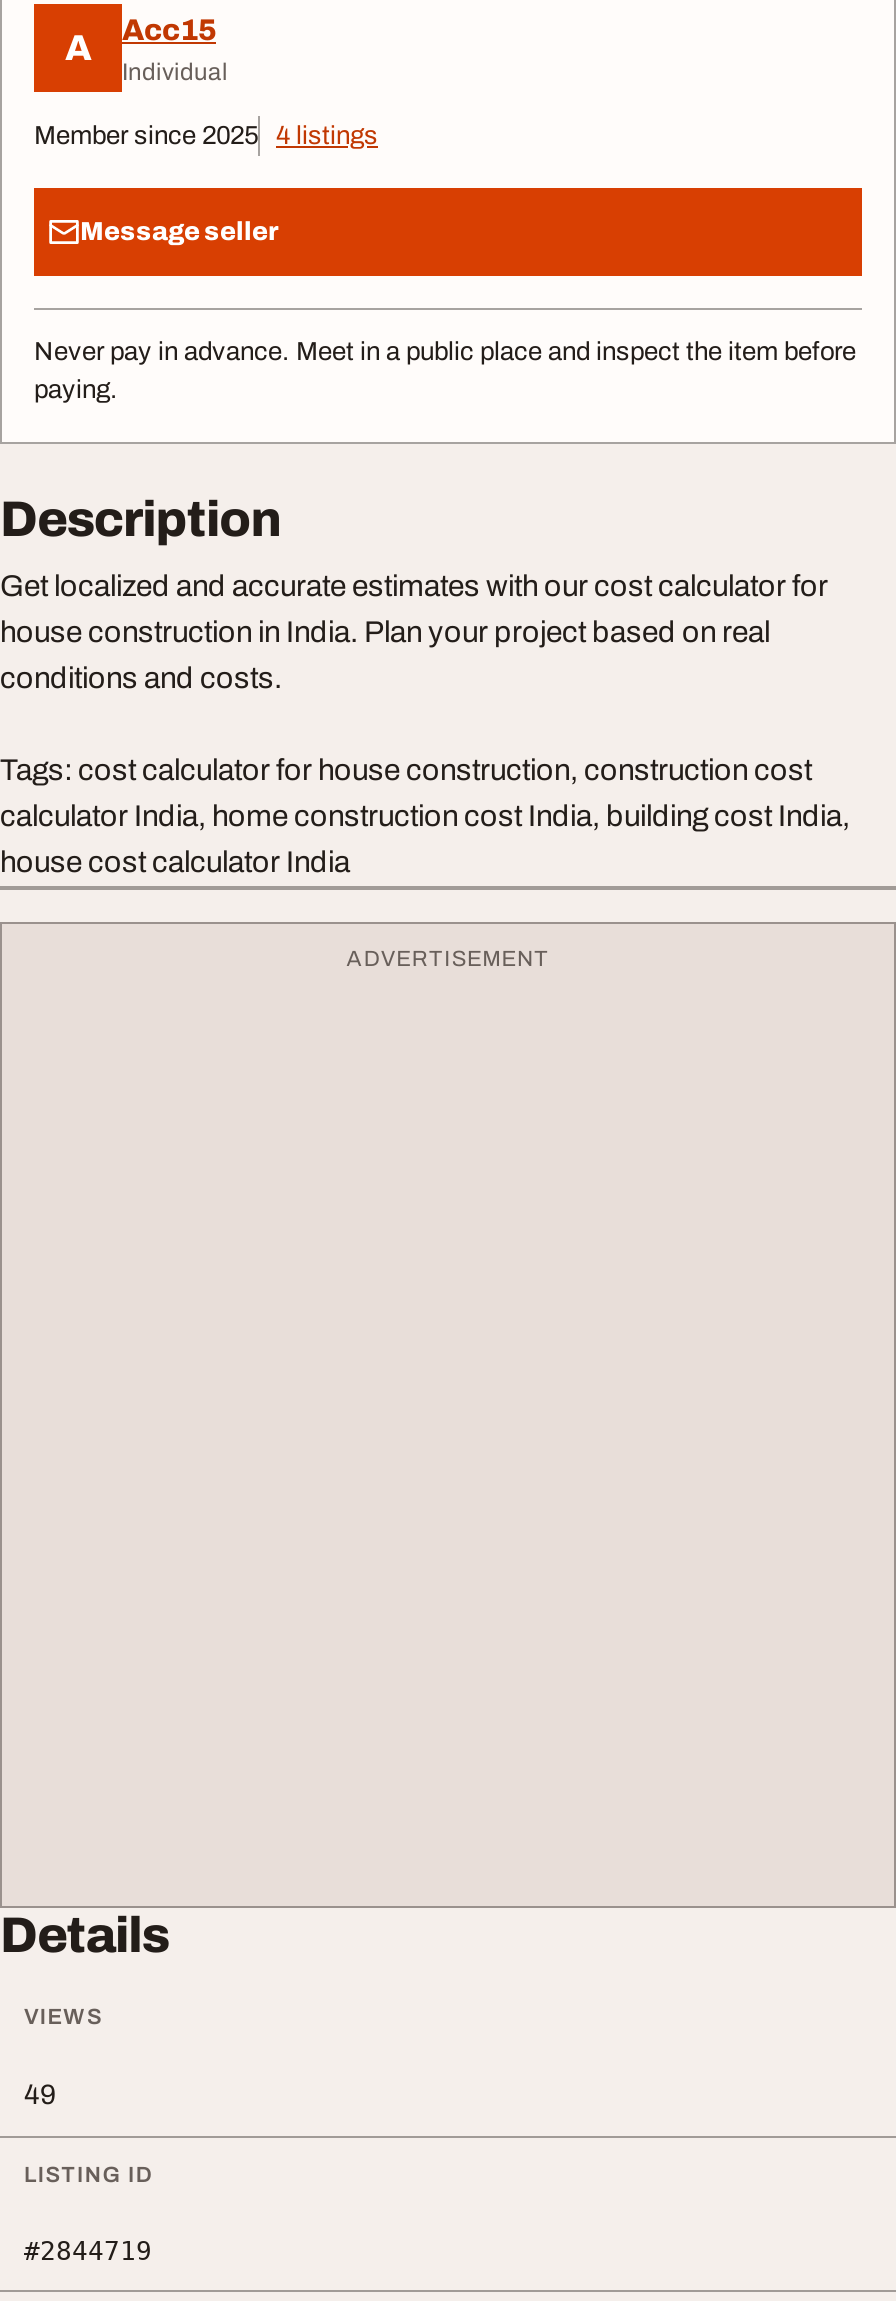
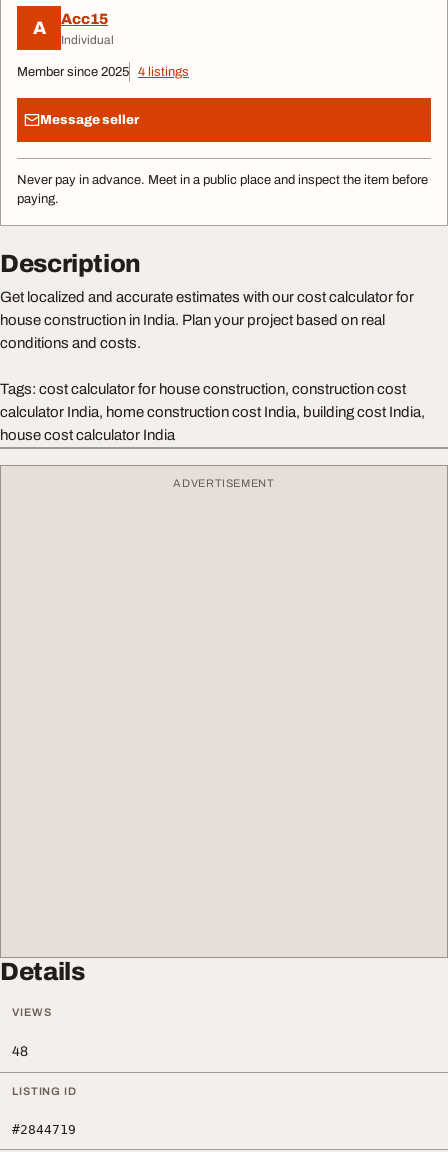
- 49
+ 48
